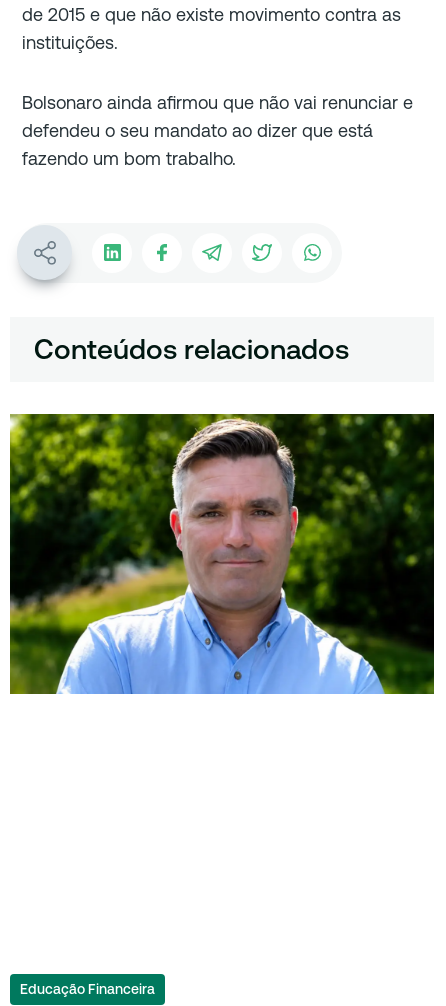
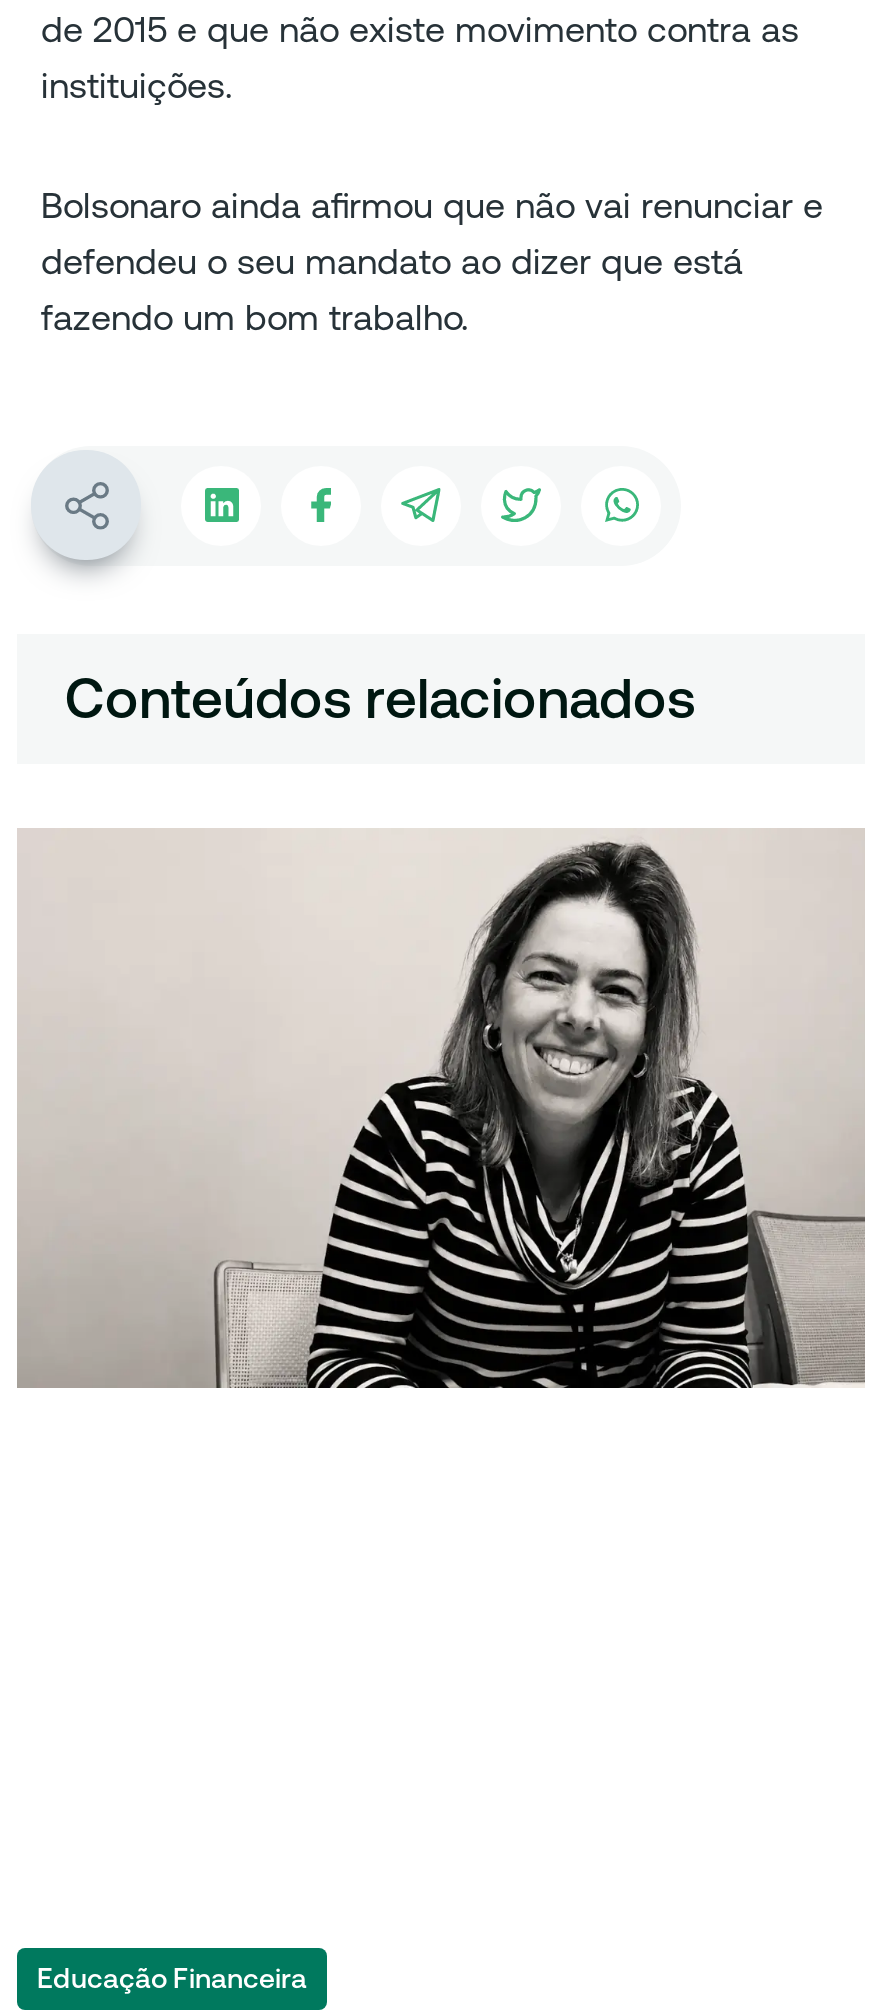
- [image]
+ [image]
